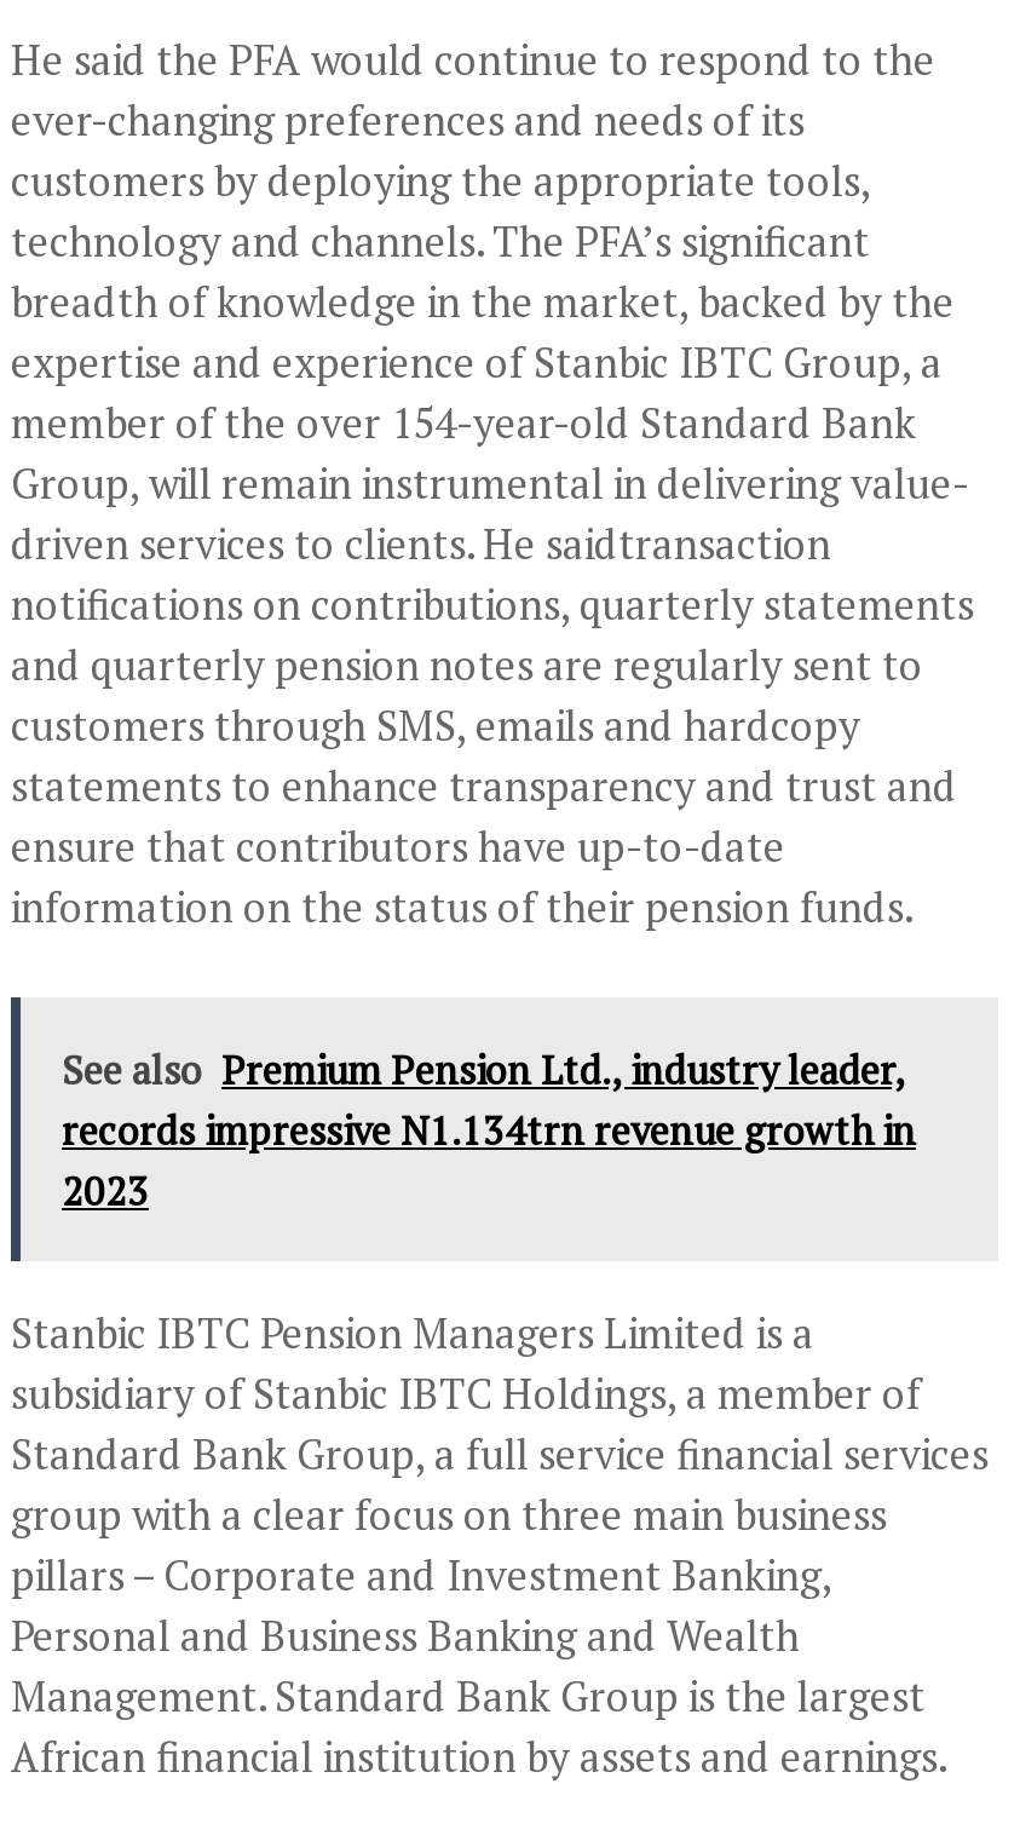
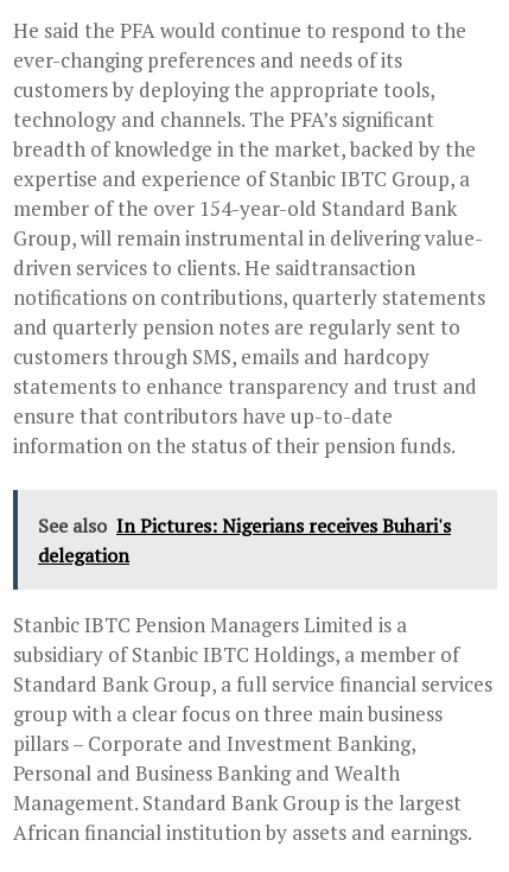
- See also Premium Pension Ltd., industry leader,
- records impressive N1.134trn revenue growth in
- 2023
+ See also In Pictures: Nigerians receives Buhari's
+ delegation
